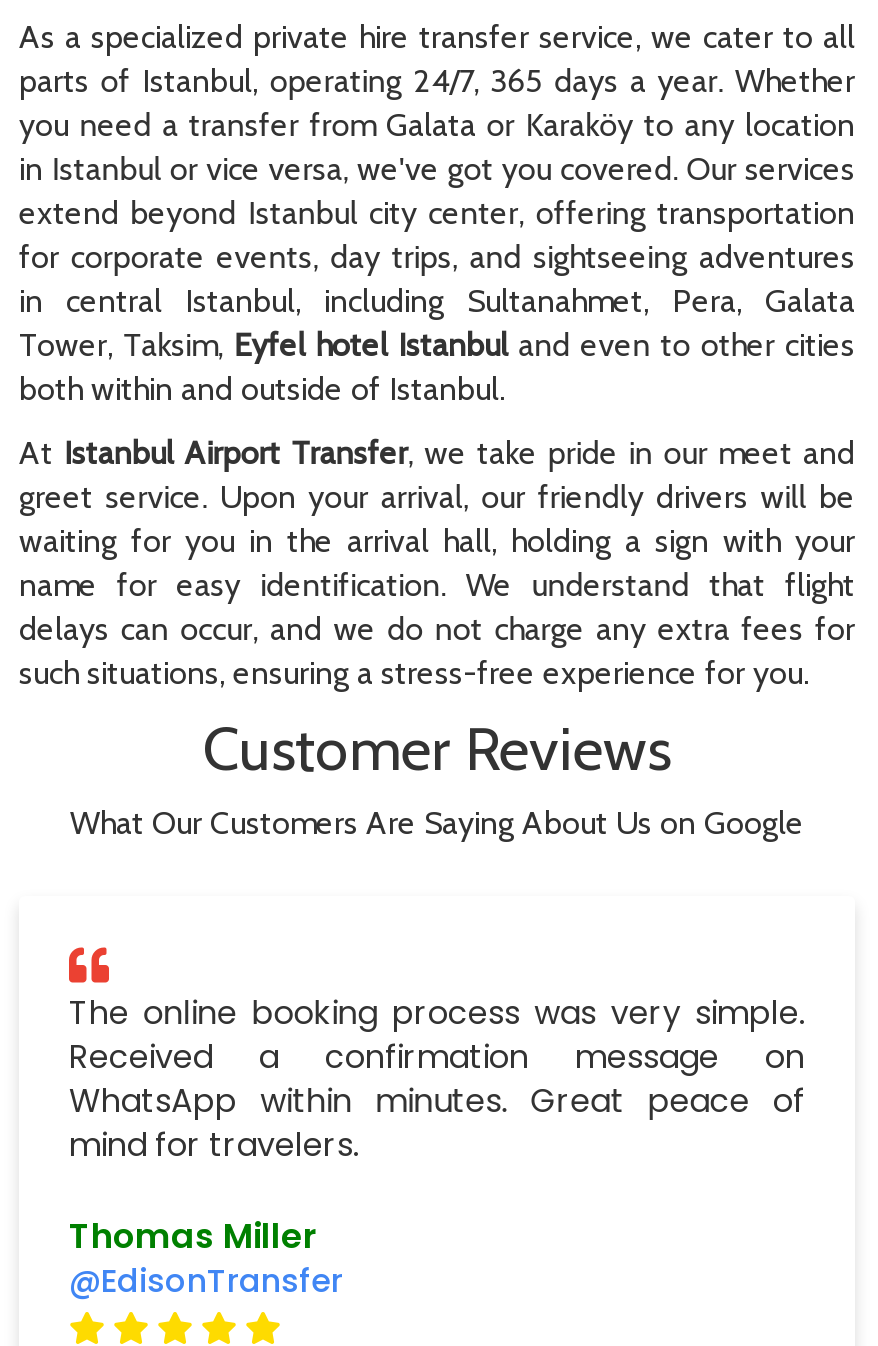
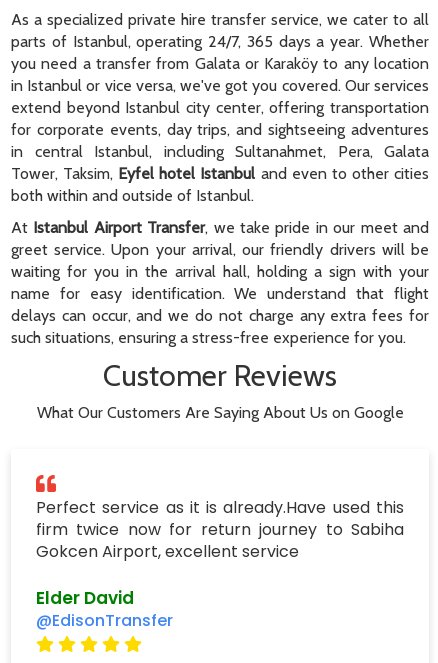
- The online booking process was very simple.
- Received a confirmation message on
- WhatsApp within minutes. Great peace of
- mind for travelers.
+ Perfect service as it is already.Have used this
+ firm twice now for return journey to Sabiha
+ Gokcen Airport, excellent service

- Thomas Miller
+ Elder David
